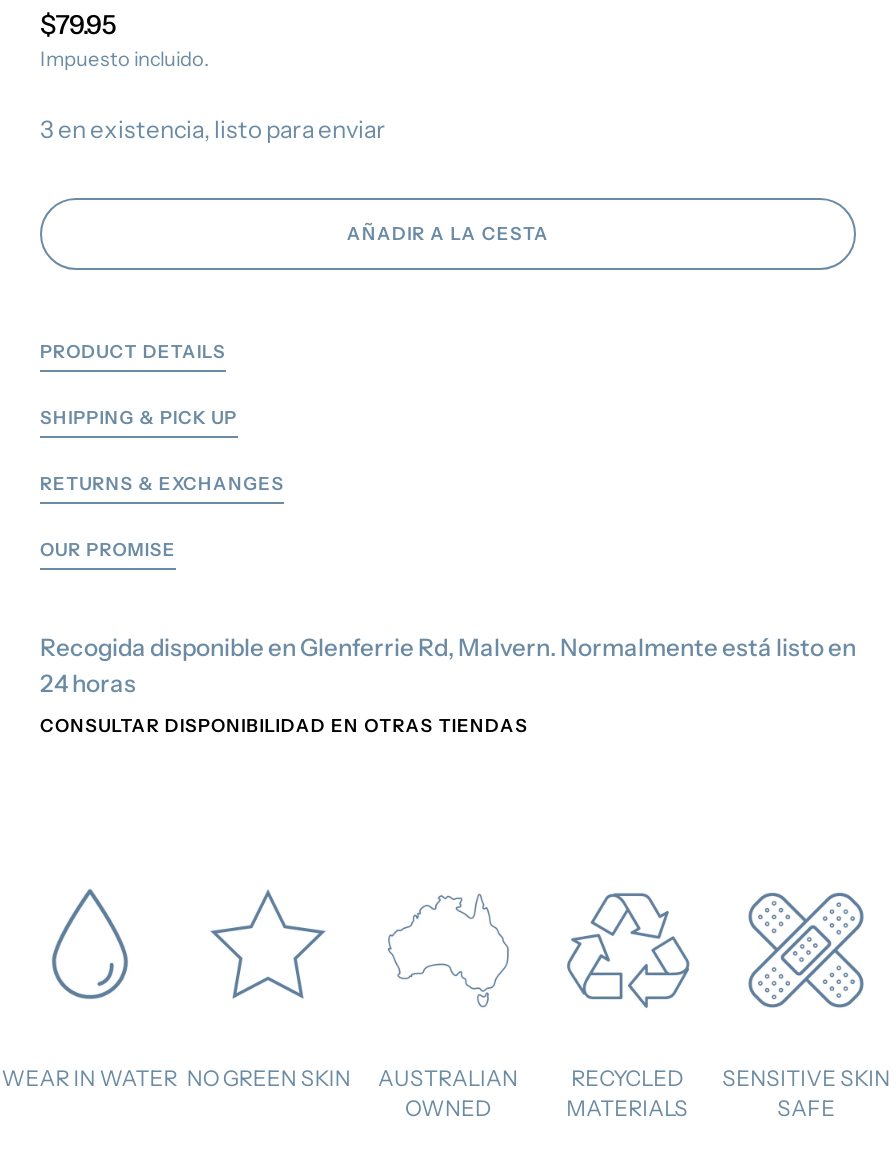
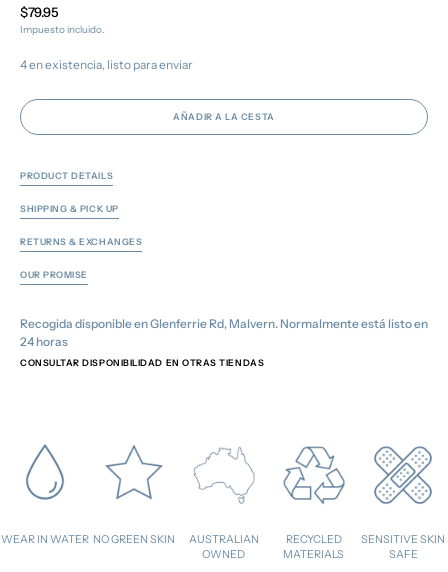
- 3 en existencia, listo para enviar
+ 4 en existencia, listo para enviar
